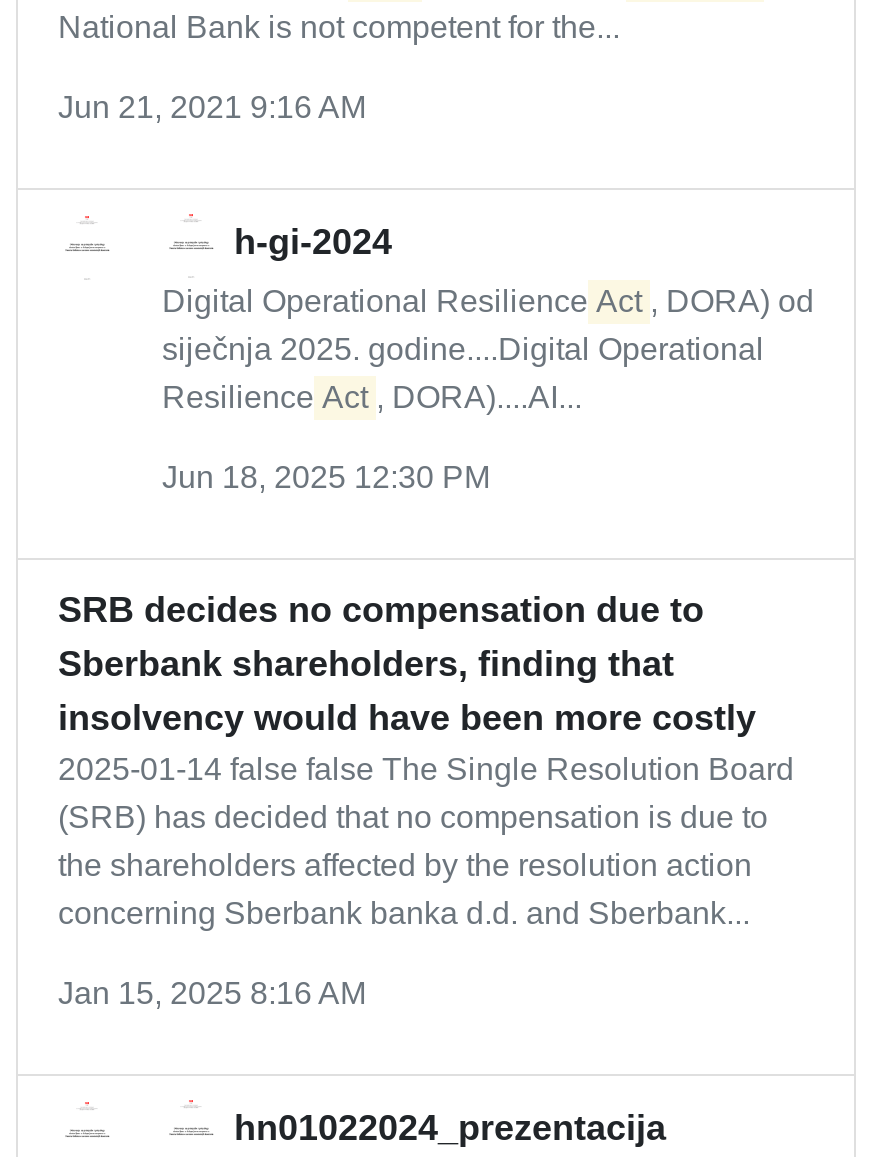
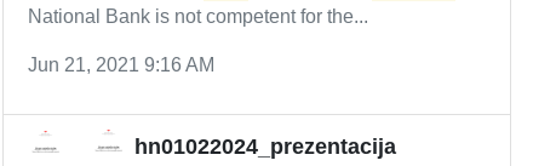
- h-gi-2024
- Digital Operational Resilience Act , DORA) od
- siječnja 2025. godine....Digital Operational
- Resilience Act , DORA)....AI...
- Jun 18, 2025 12:30 PM
- SRB decides no compensation due to
- Sberbank shareholders, finding that
- insolvency would have been more costly
- 2025-01-14 false false The Single Resolution Board
- (SRB) has decided that no compensation is due to
- the shareholders affected by the resolution action
- concerning Sberbank banka d.d. and Sberbank...
- Jan 15, 2025 8:16 AM
